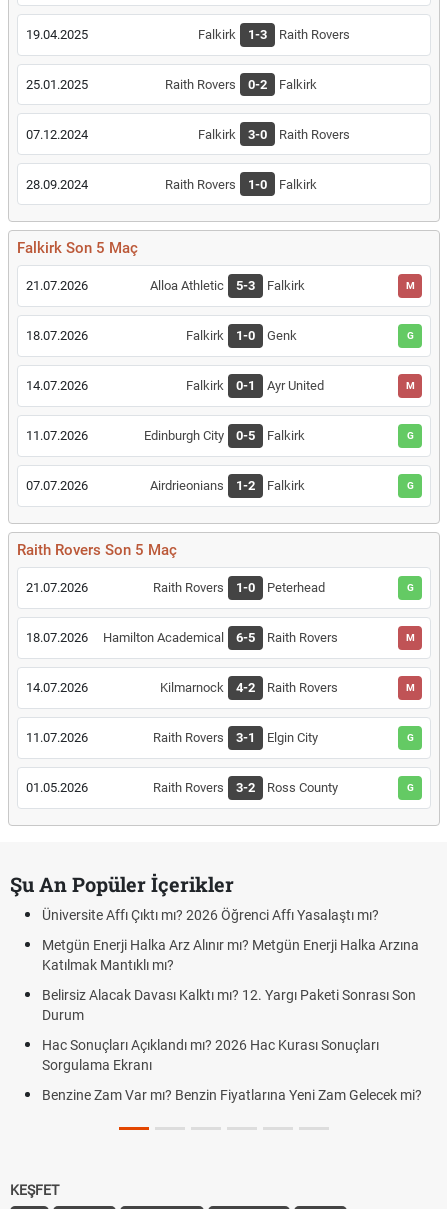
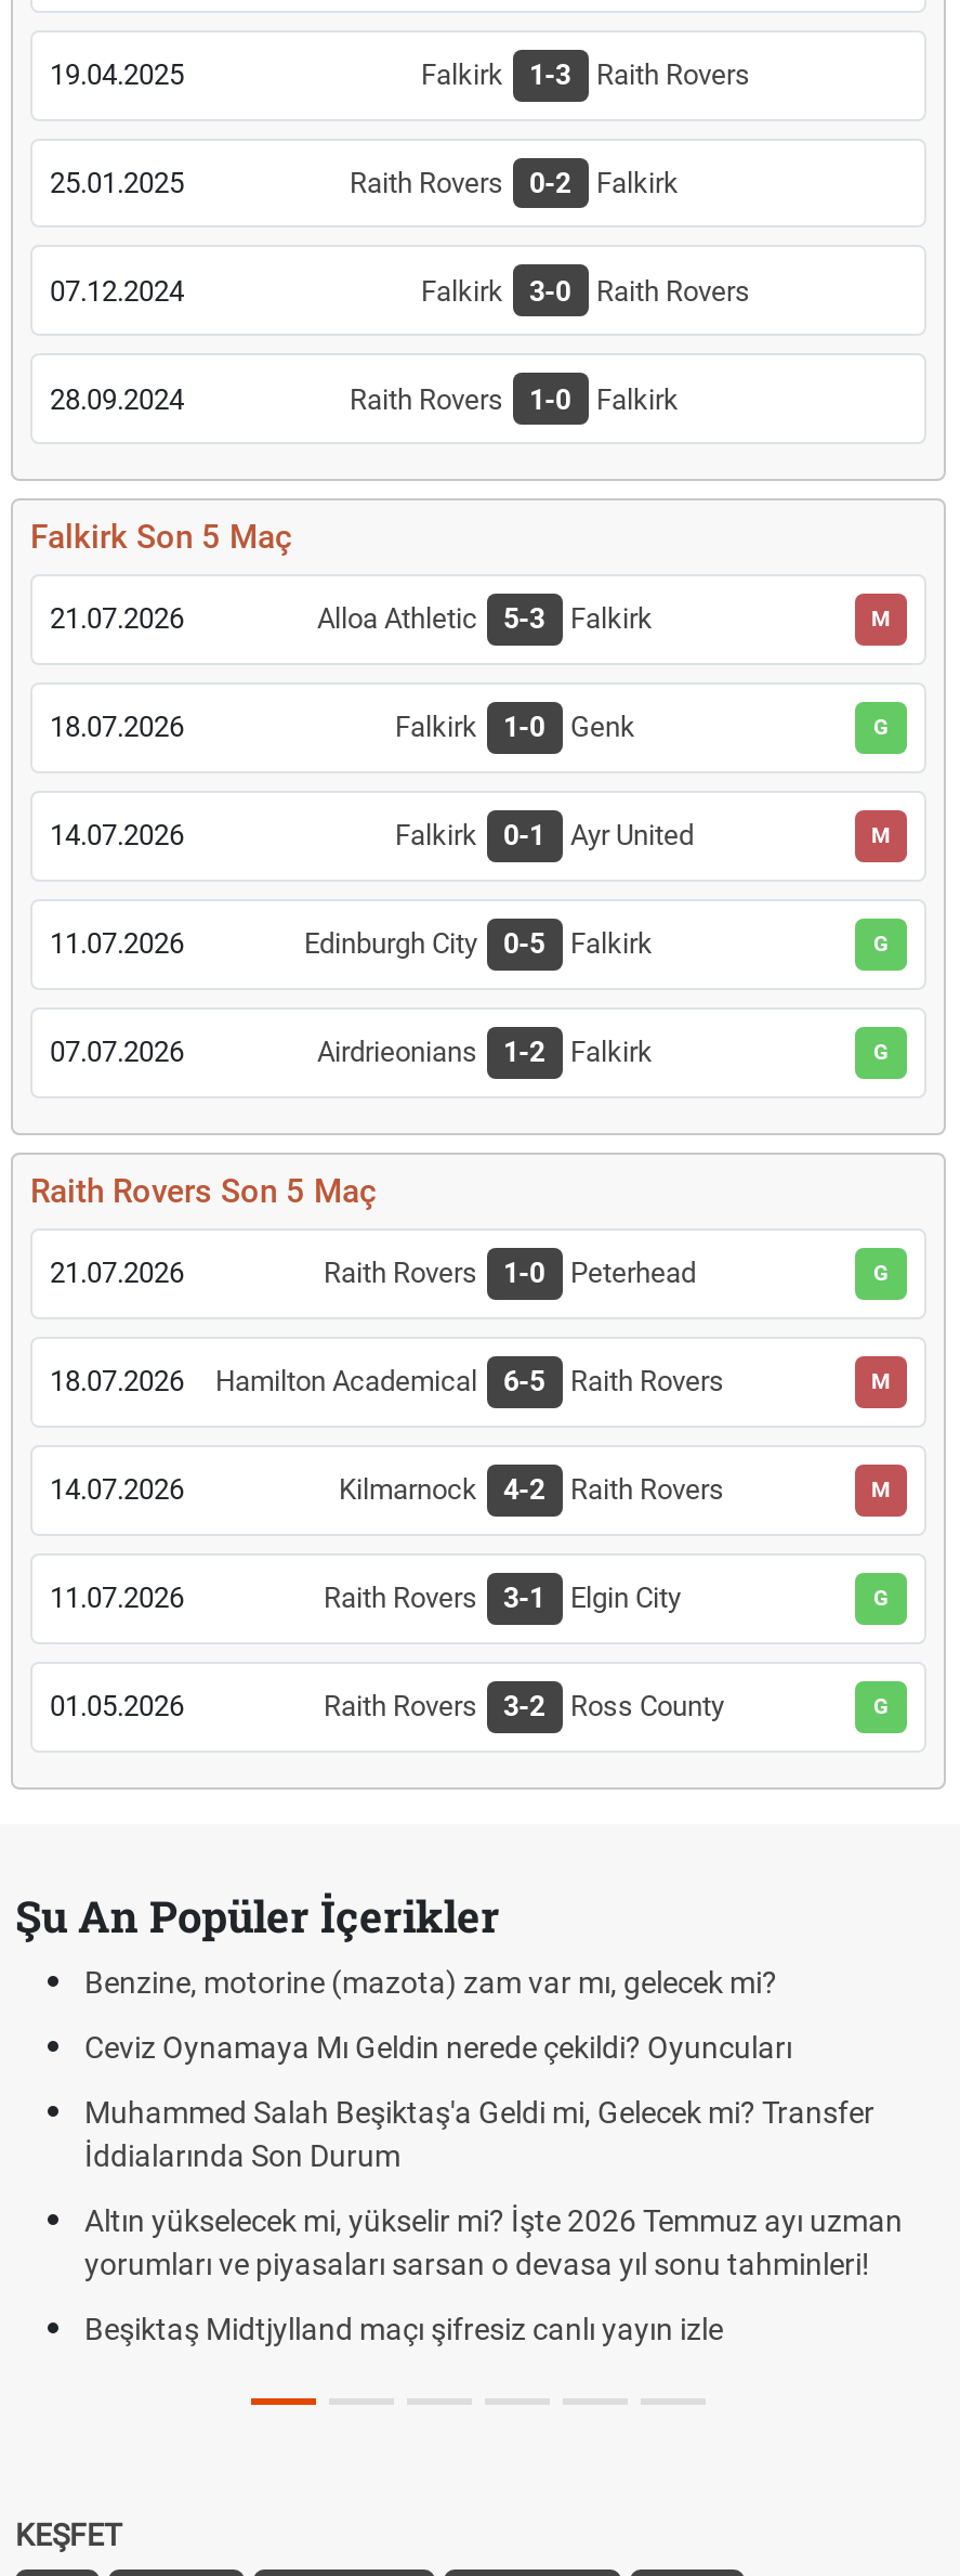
- Üniversite Affı Çıktı mı? 2026 Öğrenci Affı Yasalaştı mı?
+ Benzine, motorine (mazota) zam var mı, gelecek mi?

- Metgün Enerji Halka Arz Alınır mı? Metgün Enerji Halka Arzına
- Katılmak Mantıklı mı?
+ Ceviz Oynamaya Mı Geldin nerede çekildi? Oyuncuları

- Belirsiz Alacak Davası Kalktı mı? 12. Yargı Paketi Sonrası Son
- Durum
+ Muhammed Salah Beşiktaş'a Geldi mi, Gelecek mi? Transfer
+ İddialarında Son Durum

- Hac Sonuçları Açıklandı mı? 2026 Hac Kurası Sonuçları
- Sorgulama Ekranı
+ Altın yükselecek mi, yükselir mi? İşte 2026 Temmuz ayı uzman
+ yorumları ve piyasaları sarsan o devasa yıl sonu tahminleri!

- Benzine Zam Var mı? Benzin Fiyatlarına Yeni Zam Gelecek mi?
+ Beşiktaş Midtjylland maçı şifresiz canlı yayın izle
